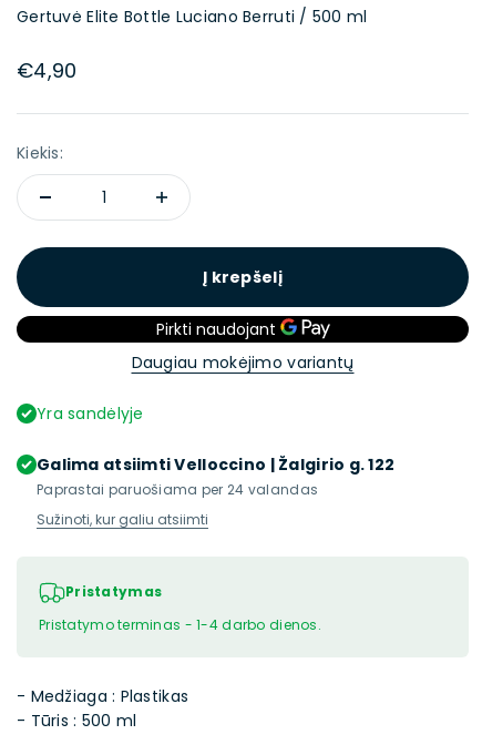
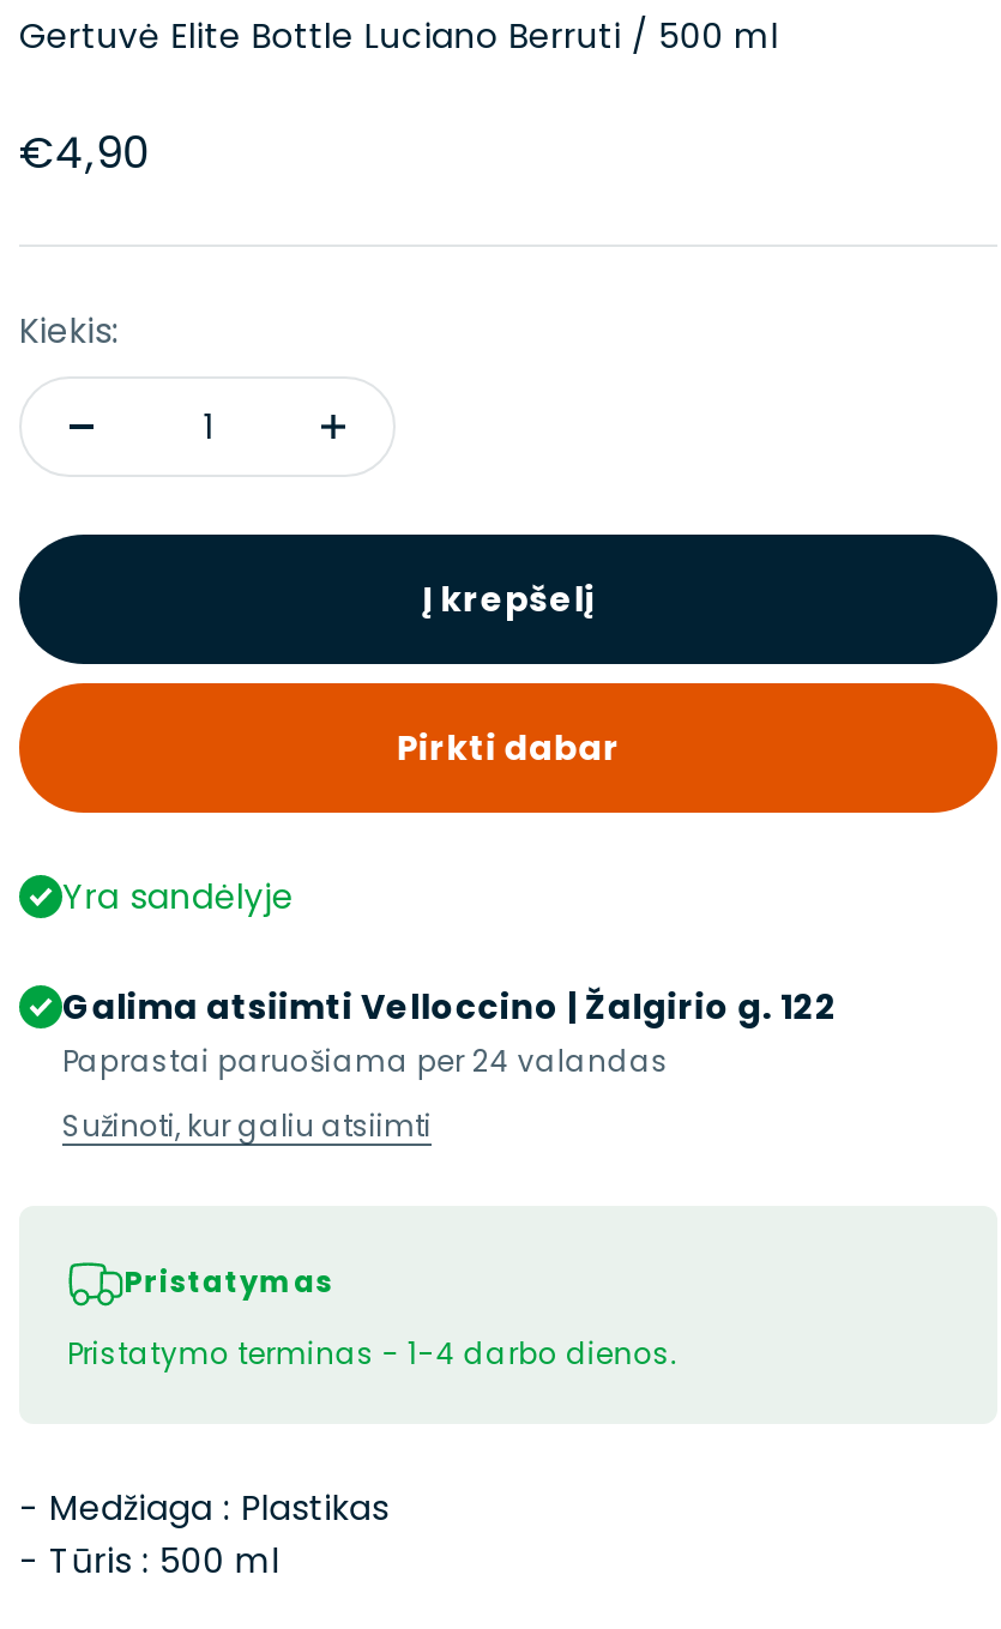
- Daugiau mokėjimo variantų
+ Pirkti dabar
